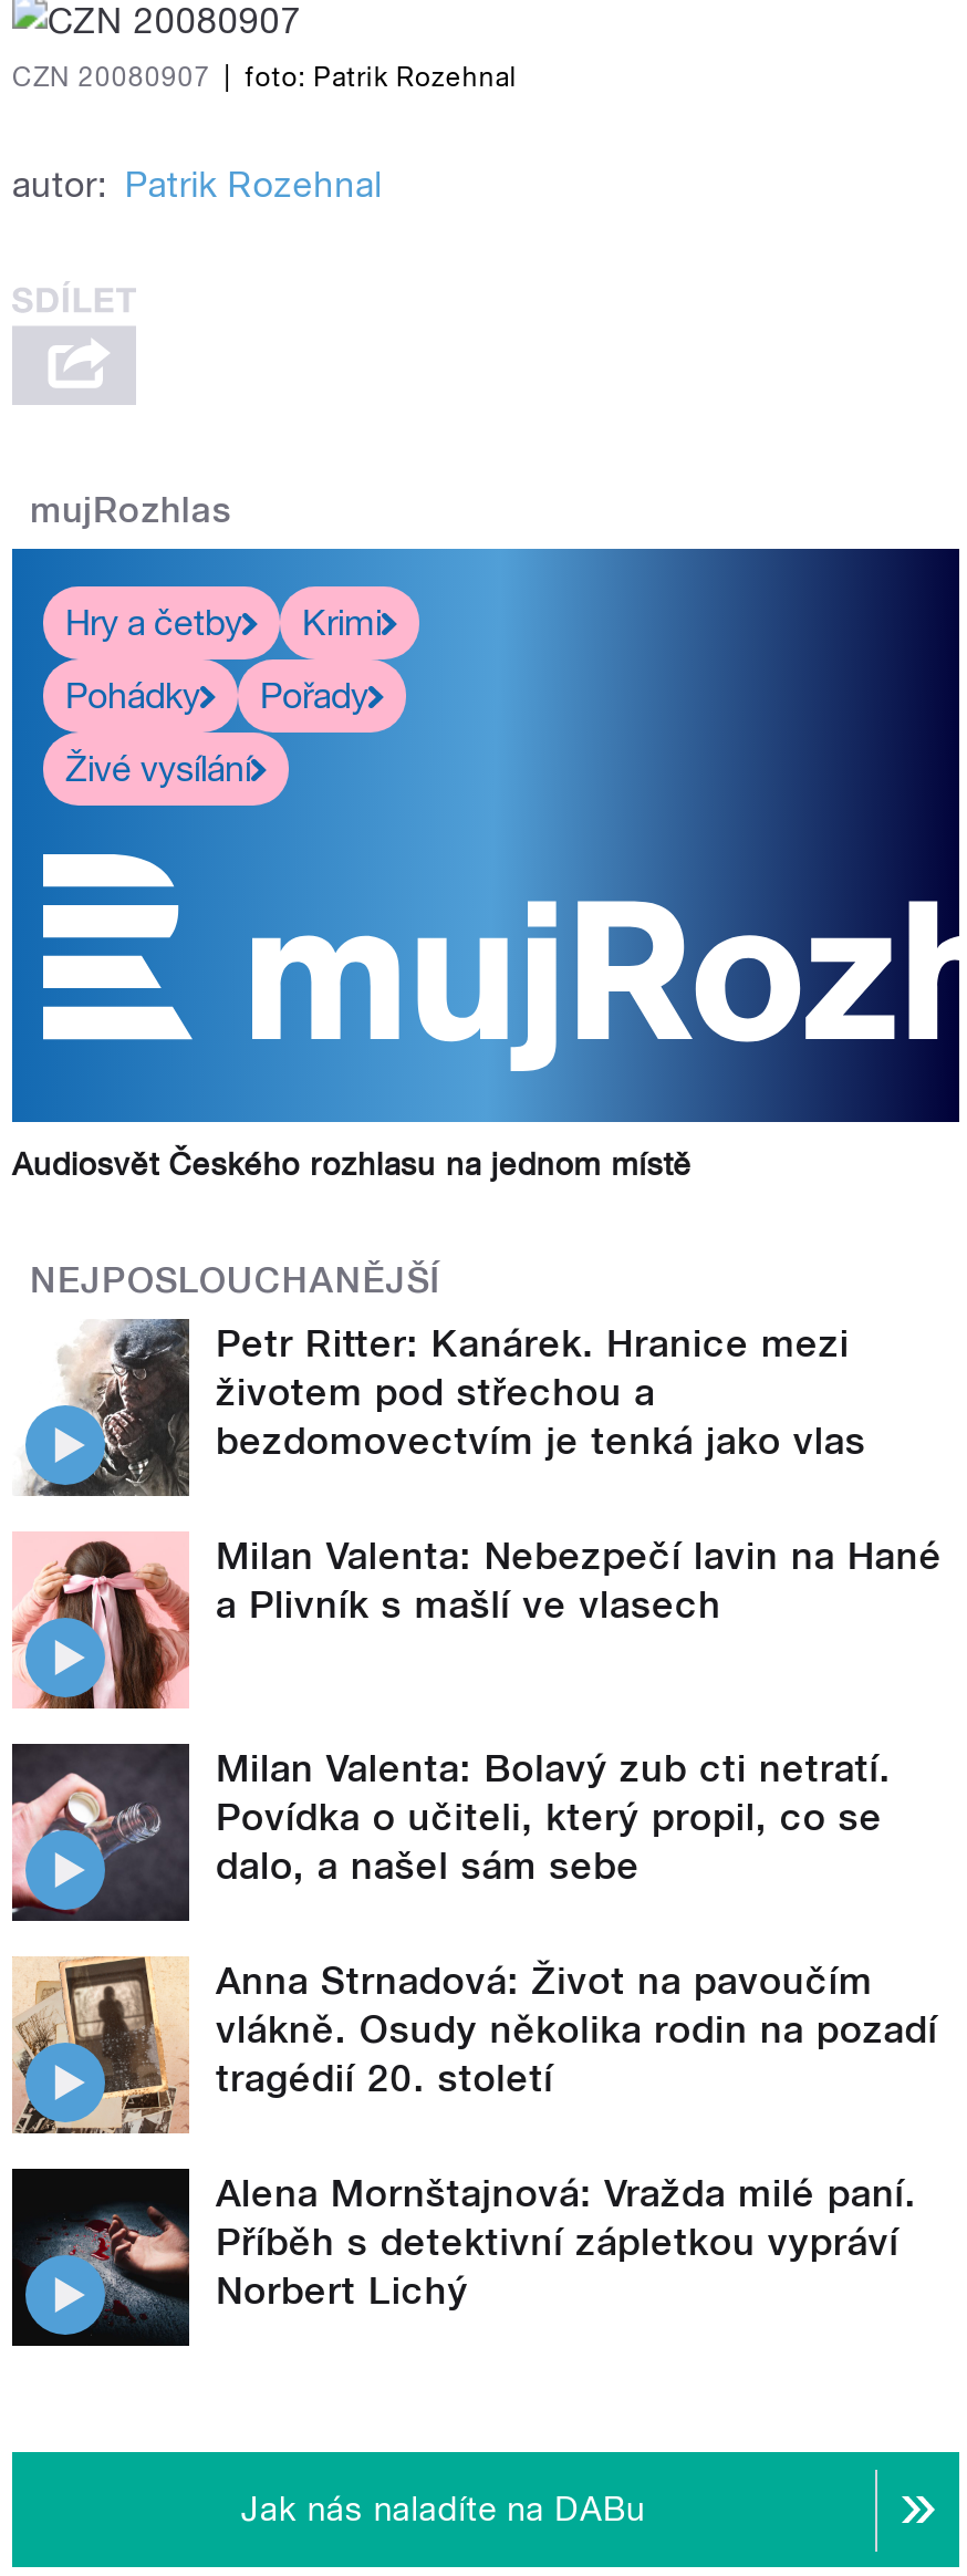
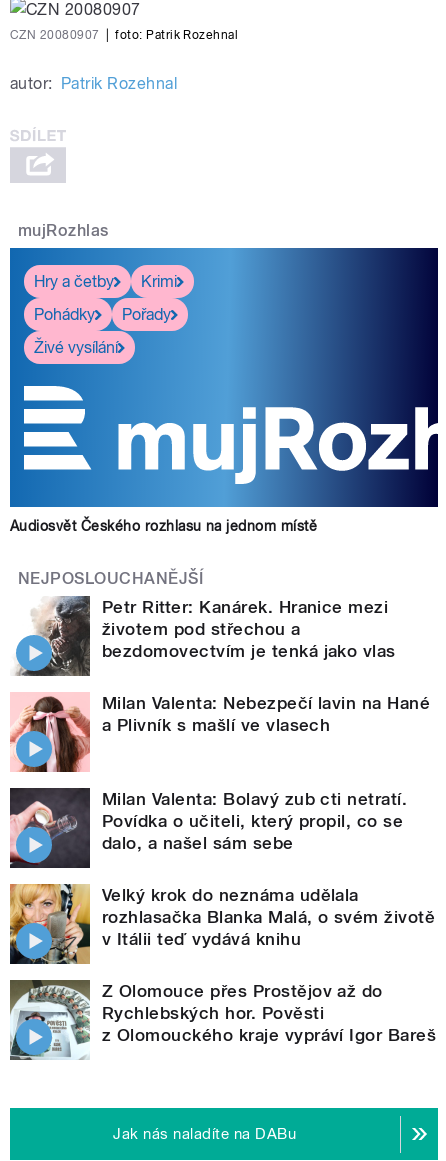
- [image]
- Anna Strnadová: Život na pavoučím
- vlákně. Osudy několika rodin na pozadí
- tragédií 20. století
+ [image]
+ Velký krok do neznáma udělala
+ rozhlasačka Blanka Malá, o svém životě
+ v Itálii teď vydává knihu

- [image]
- Alena Mornštajnová: Vražda milé paní.
- Příběh s detektivní zápletkou vypráví
- Norbert Lichý
+ [image]
+ Z Olomouce přes Prostějov až do
+ Rychlebských hor. Pověsti
+ z Olomouckého kraje vypráví Igor Bareš
